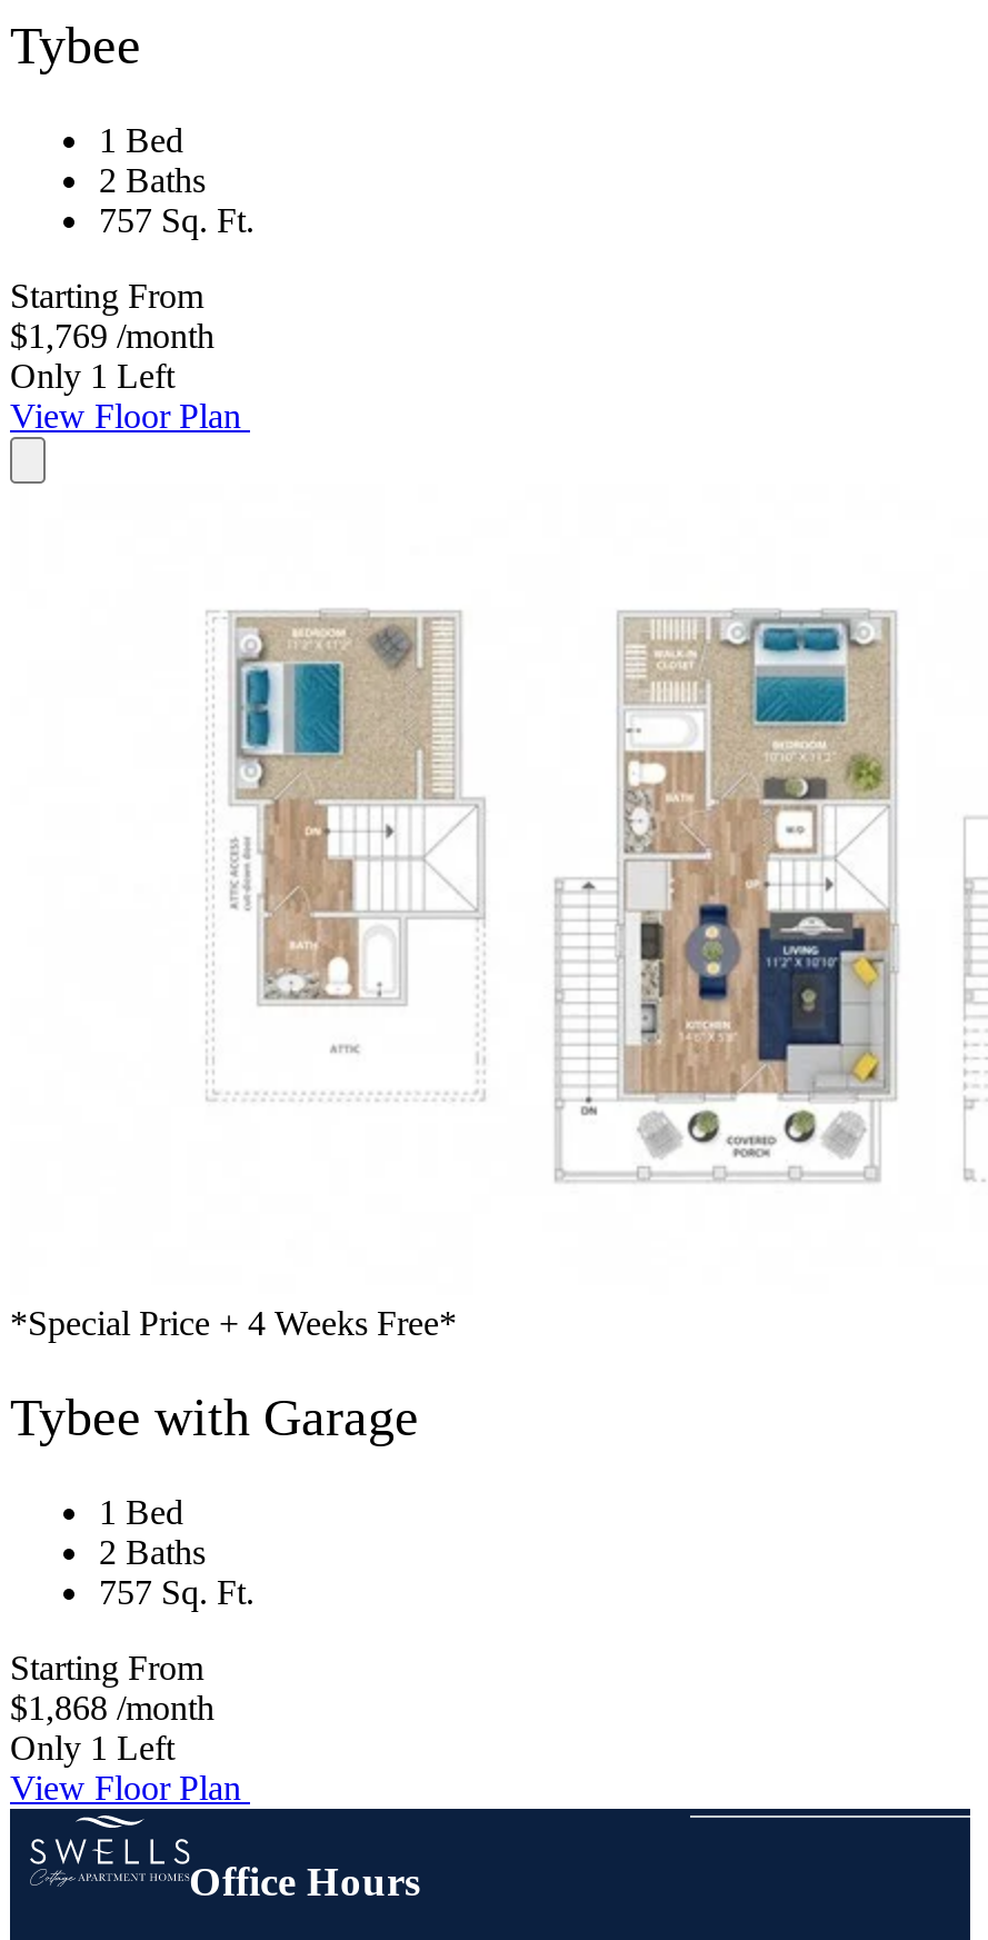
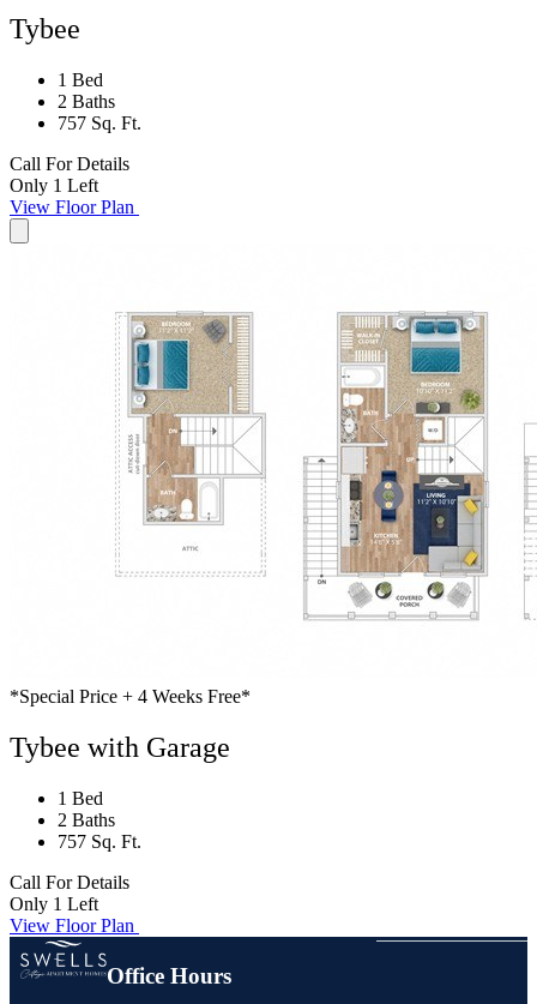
- Starting From
- $1,769 /month
+ Call For Details

- Starting From
- $1,868 /month
+ Call For Details
